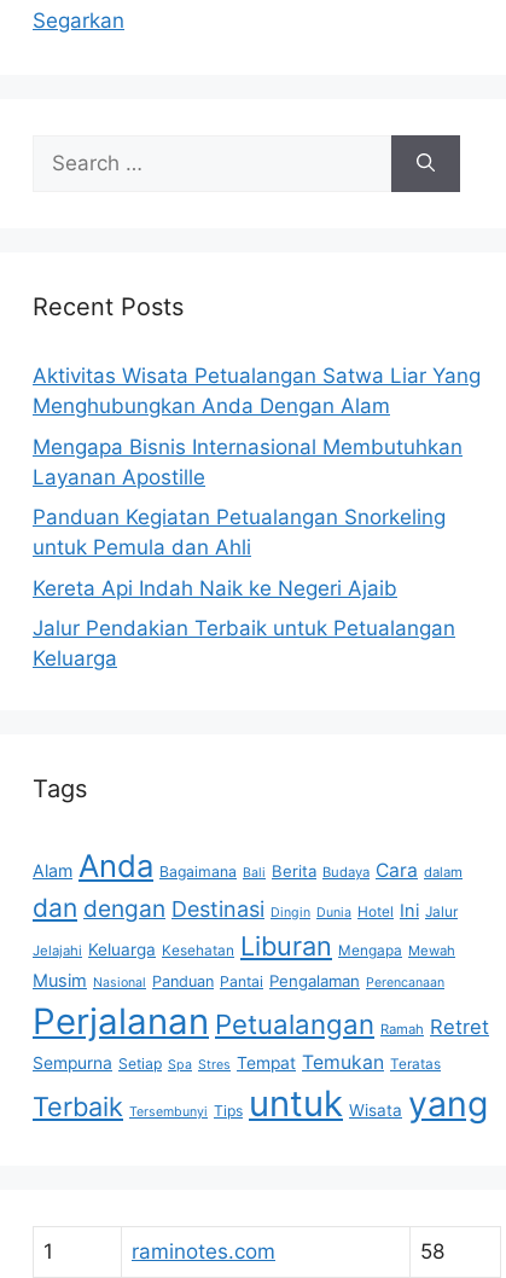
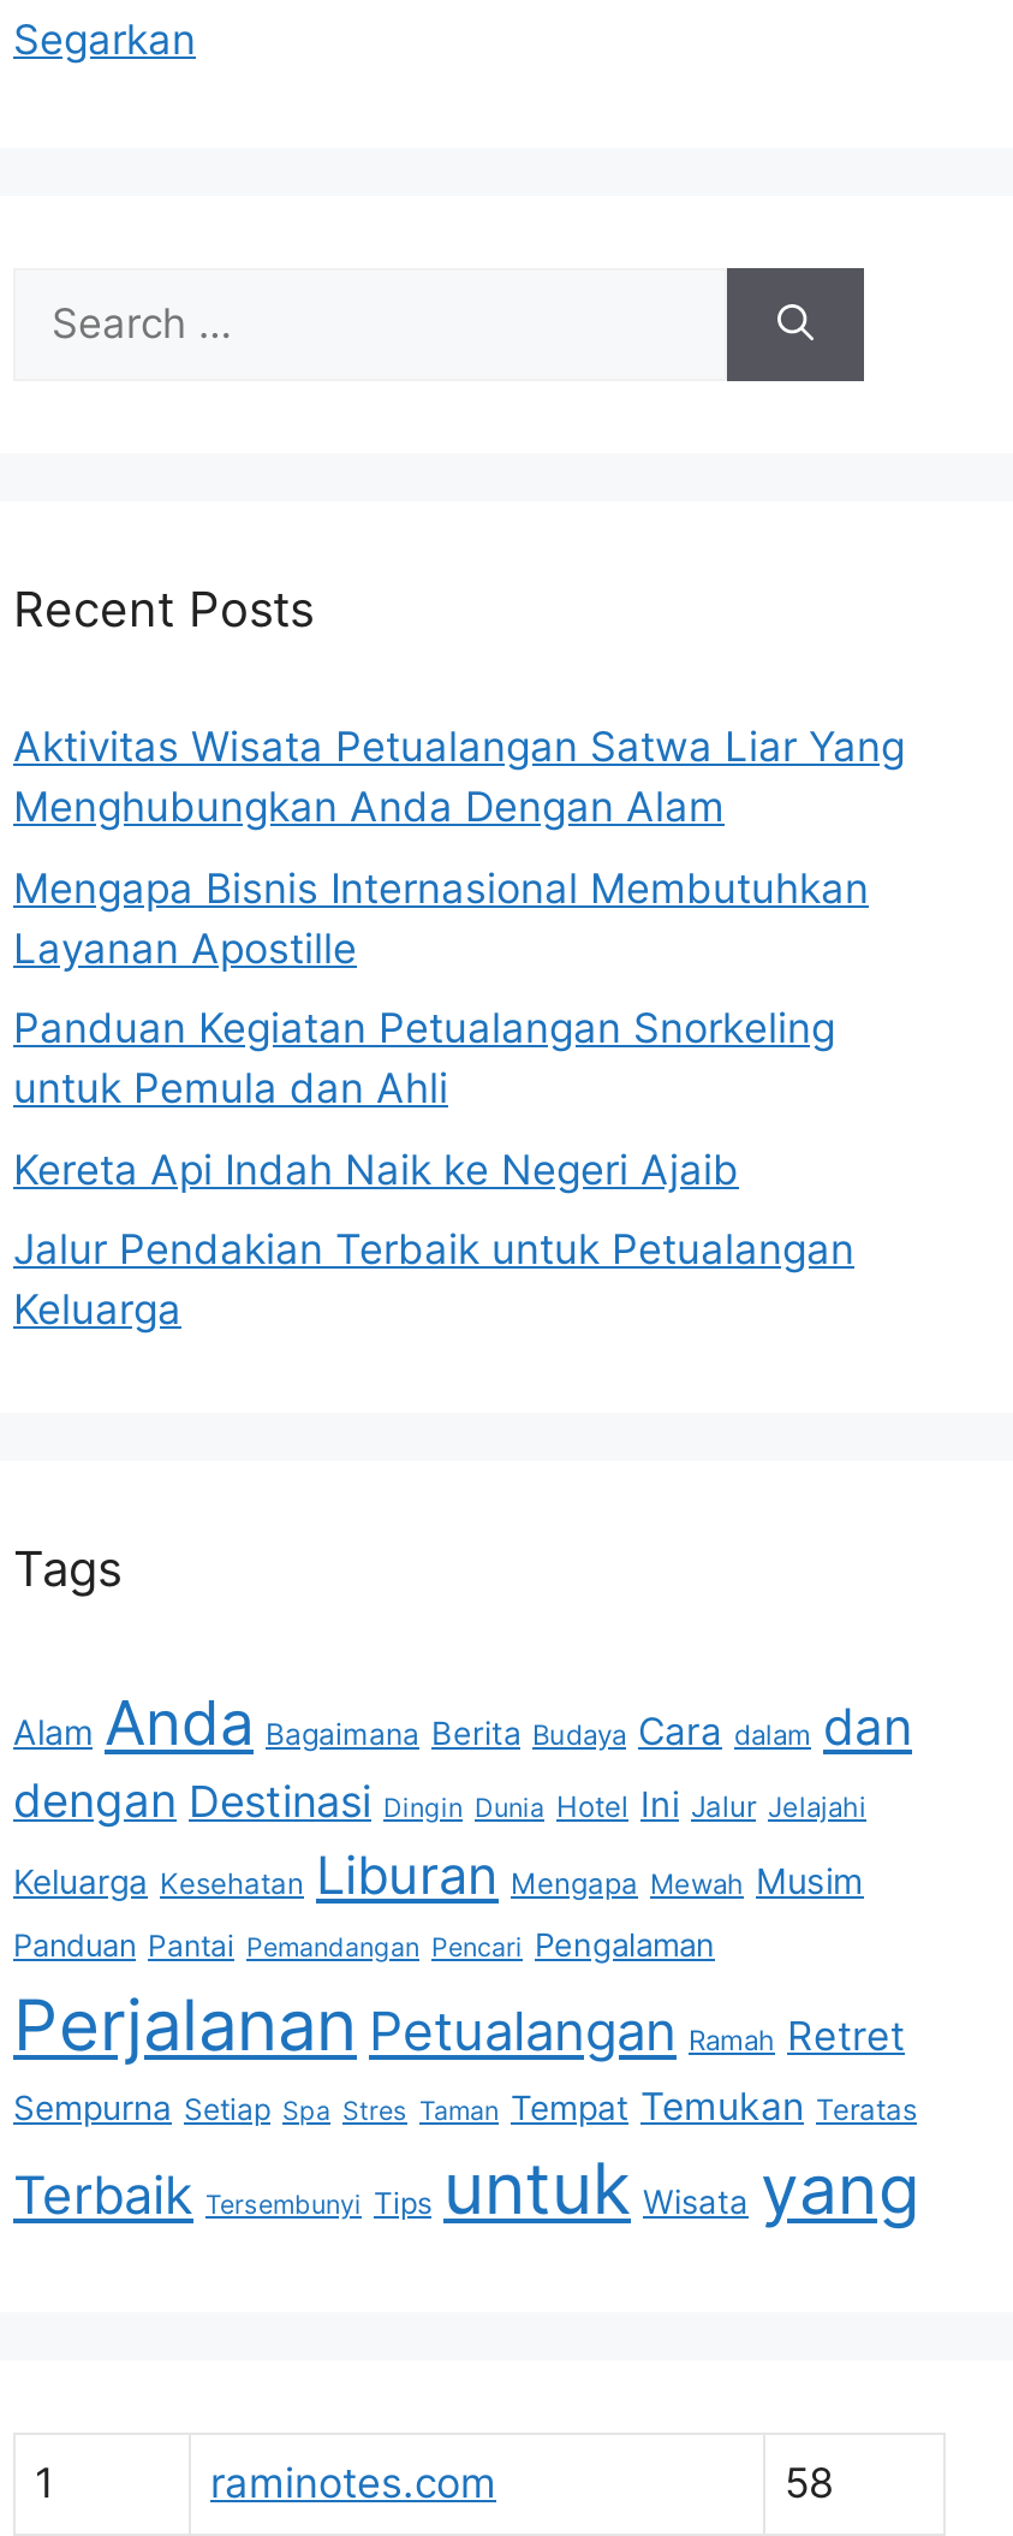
- Alam Anda Bagaimana Bali Berita Budaya Cara dalam
- dan dengan Destinasi Dingin Dunia Hotel Ini Jalur
- Jelajahi Keluarga Kesehatan Liburan Mengapa Mewah
- Musim Nasional Panduan Pantai Pengalaman Perencanaan
+ Alam Anda Bagaimana Berita Budaya Cara dalam dan
+ dengan Destinasi Dingin Dunia Hotel Ini Jalur Jelajahi
+ Keluarga Kesehatan Liburan Mengapa Mewah Musim
+ Panduan Pantai Pemandangan Pencari Pengalaman

- Sempurna Setiap Spa Stres Tempat Temukan Teratas
+ Sempurna Setiap Spa Stres Taman Tempat Temukan Teratas
